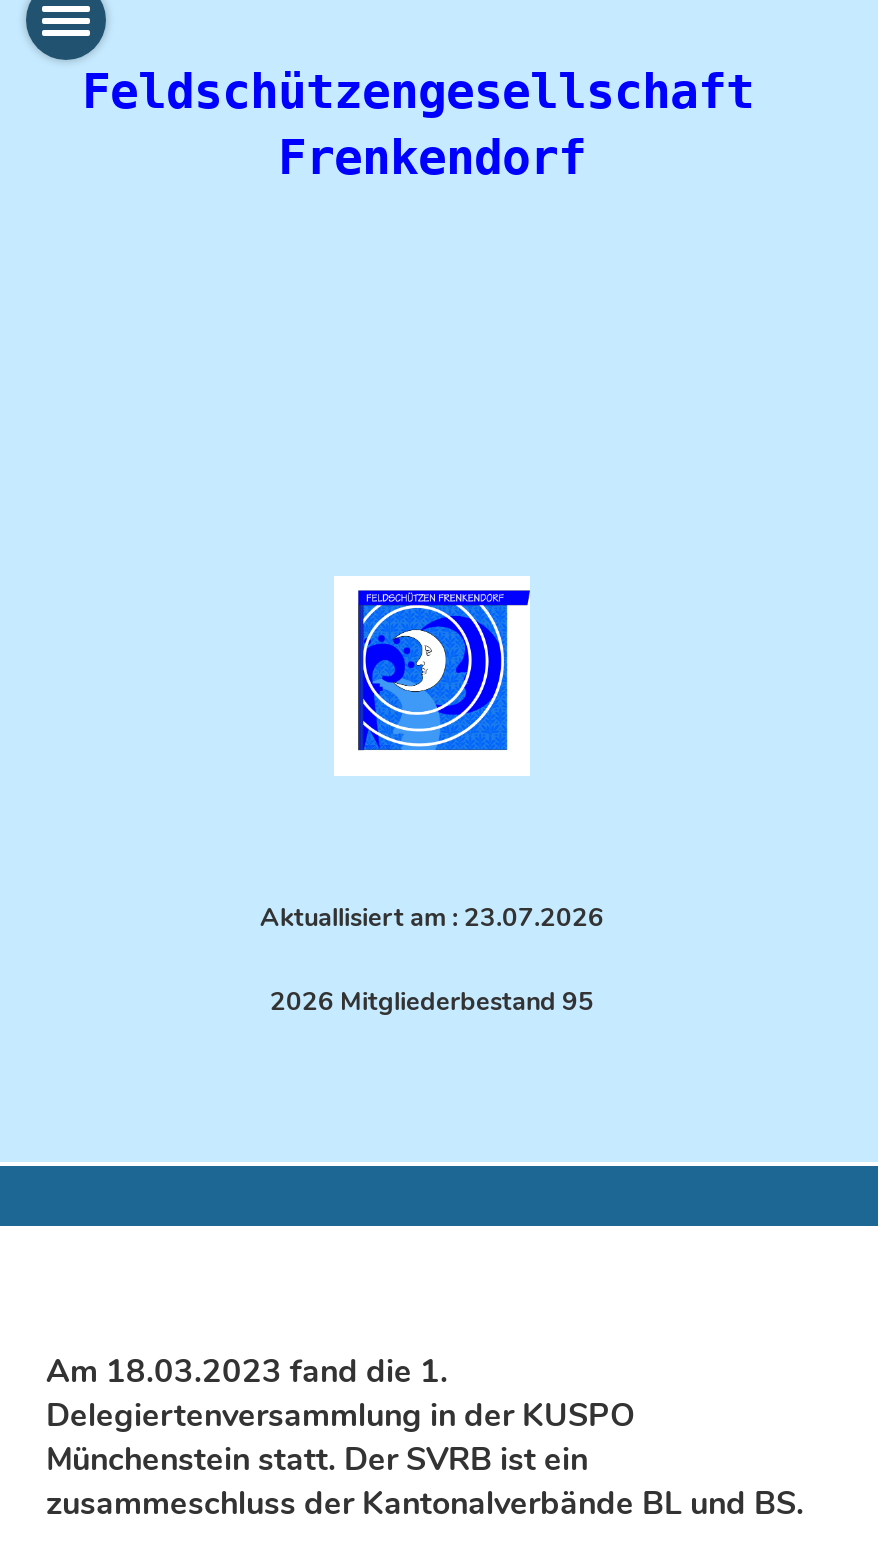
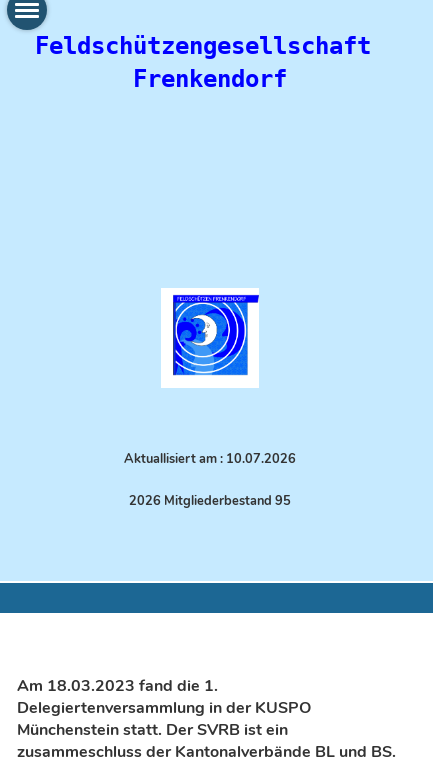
- Aktuallisiert am : 23.07.2026
+ Aktuallisiert am : 10.07.2026
